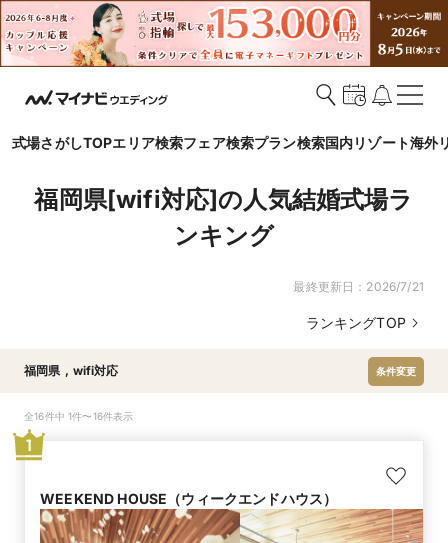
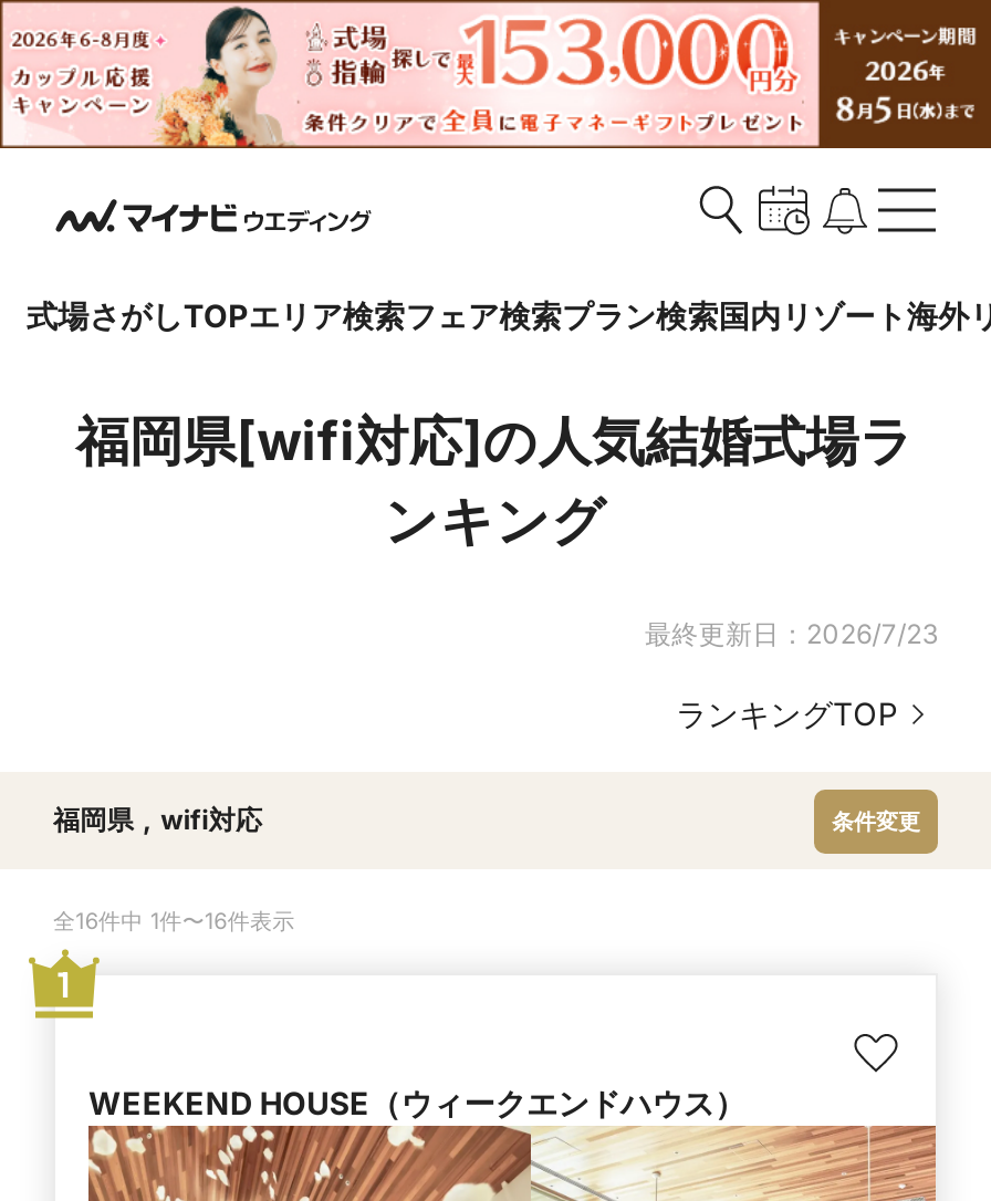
- 最終更新日：2026/7/21
+ 最終更新日：2026/7/23
